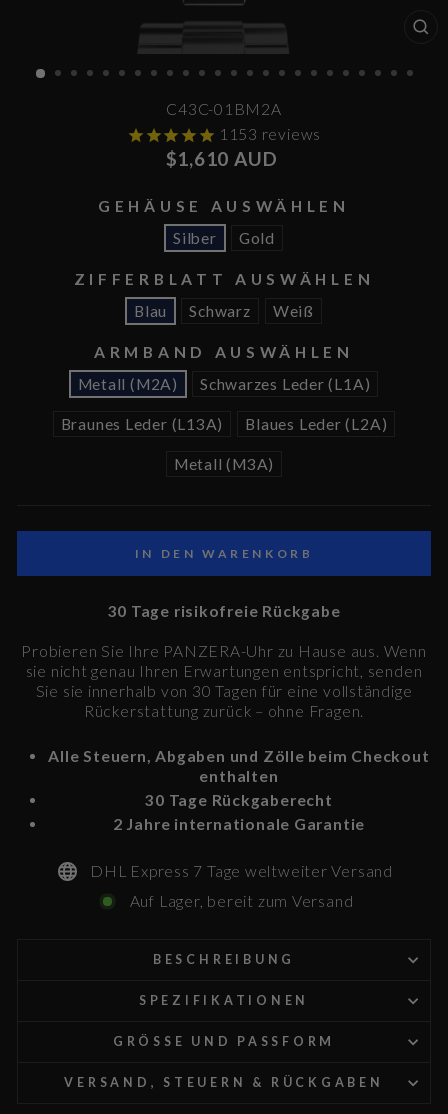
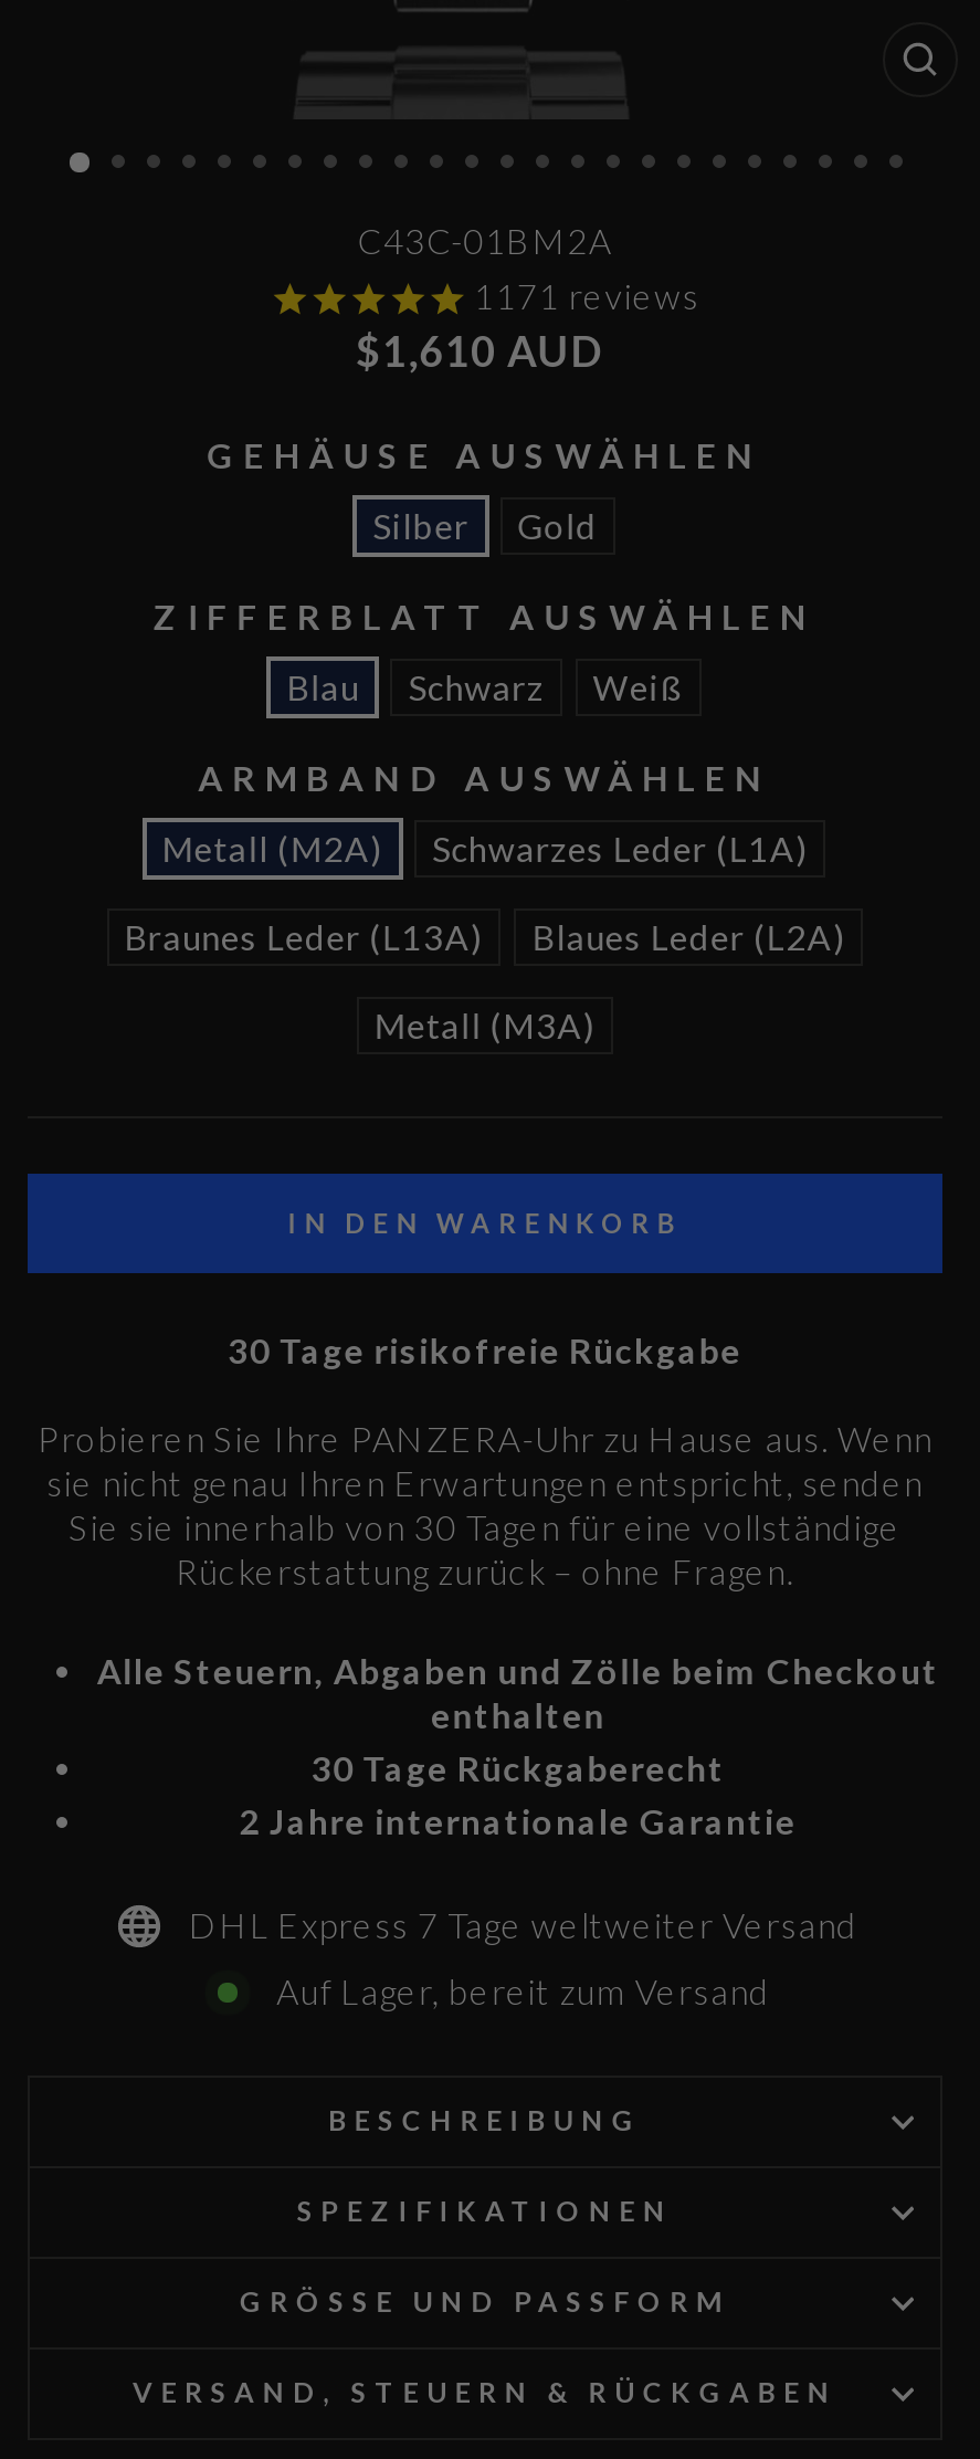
- 1153 reviews
+ 1171 reviews
